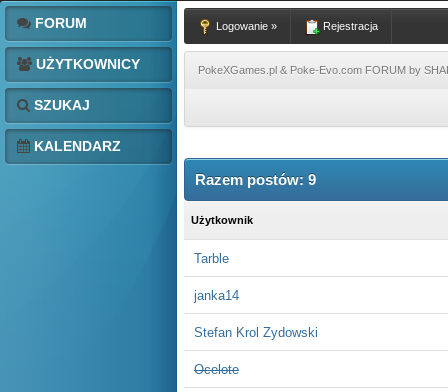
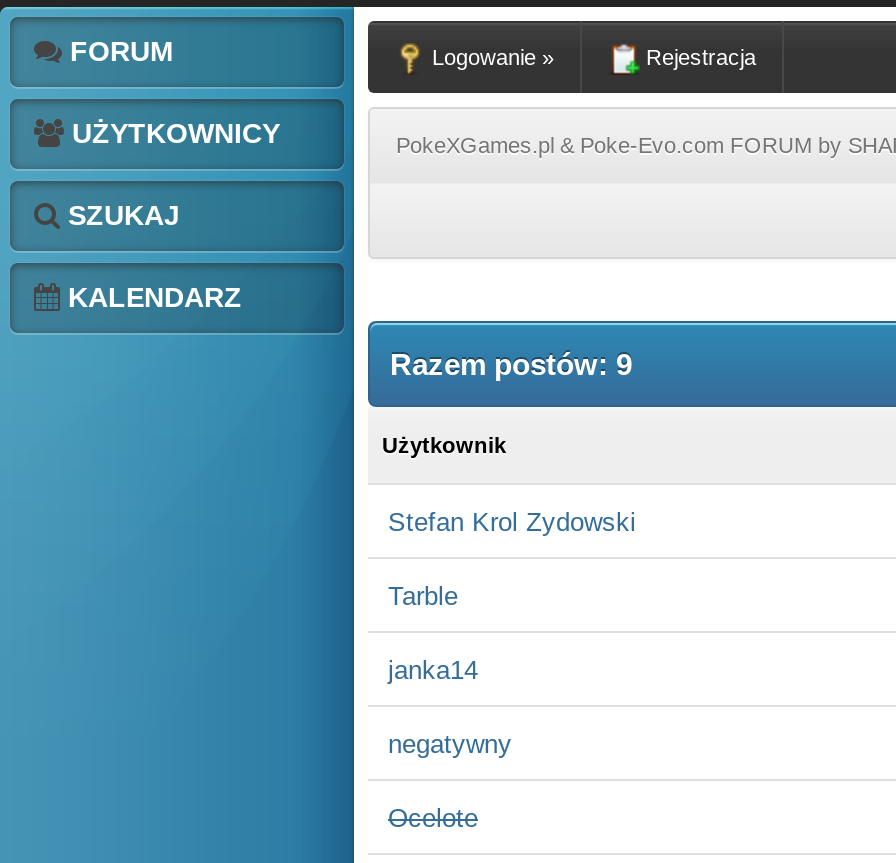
+ negatywny

moved up: Stefan Krol Zydowski
